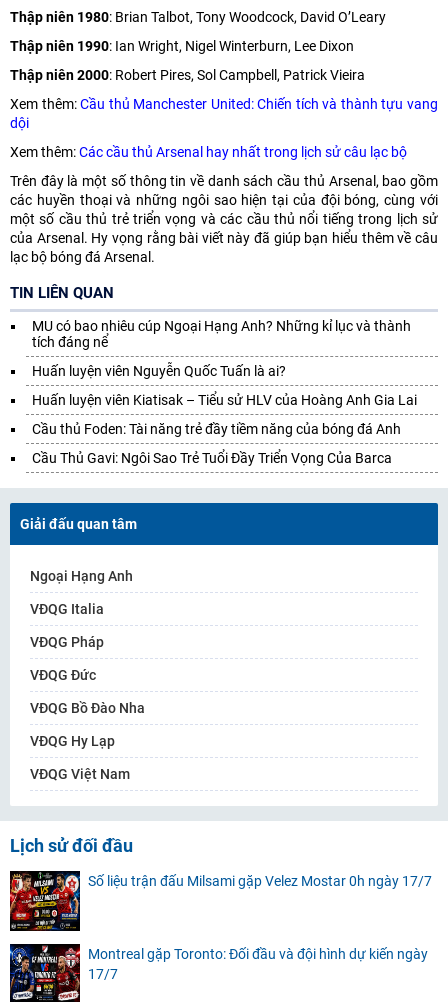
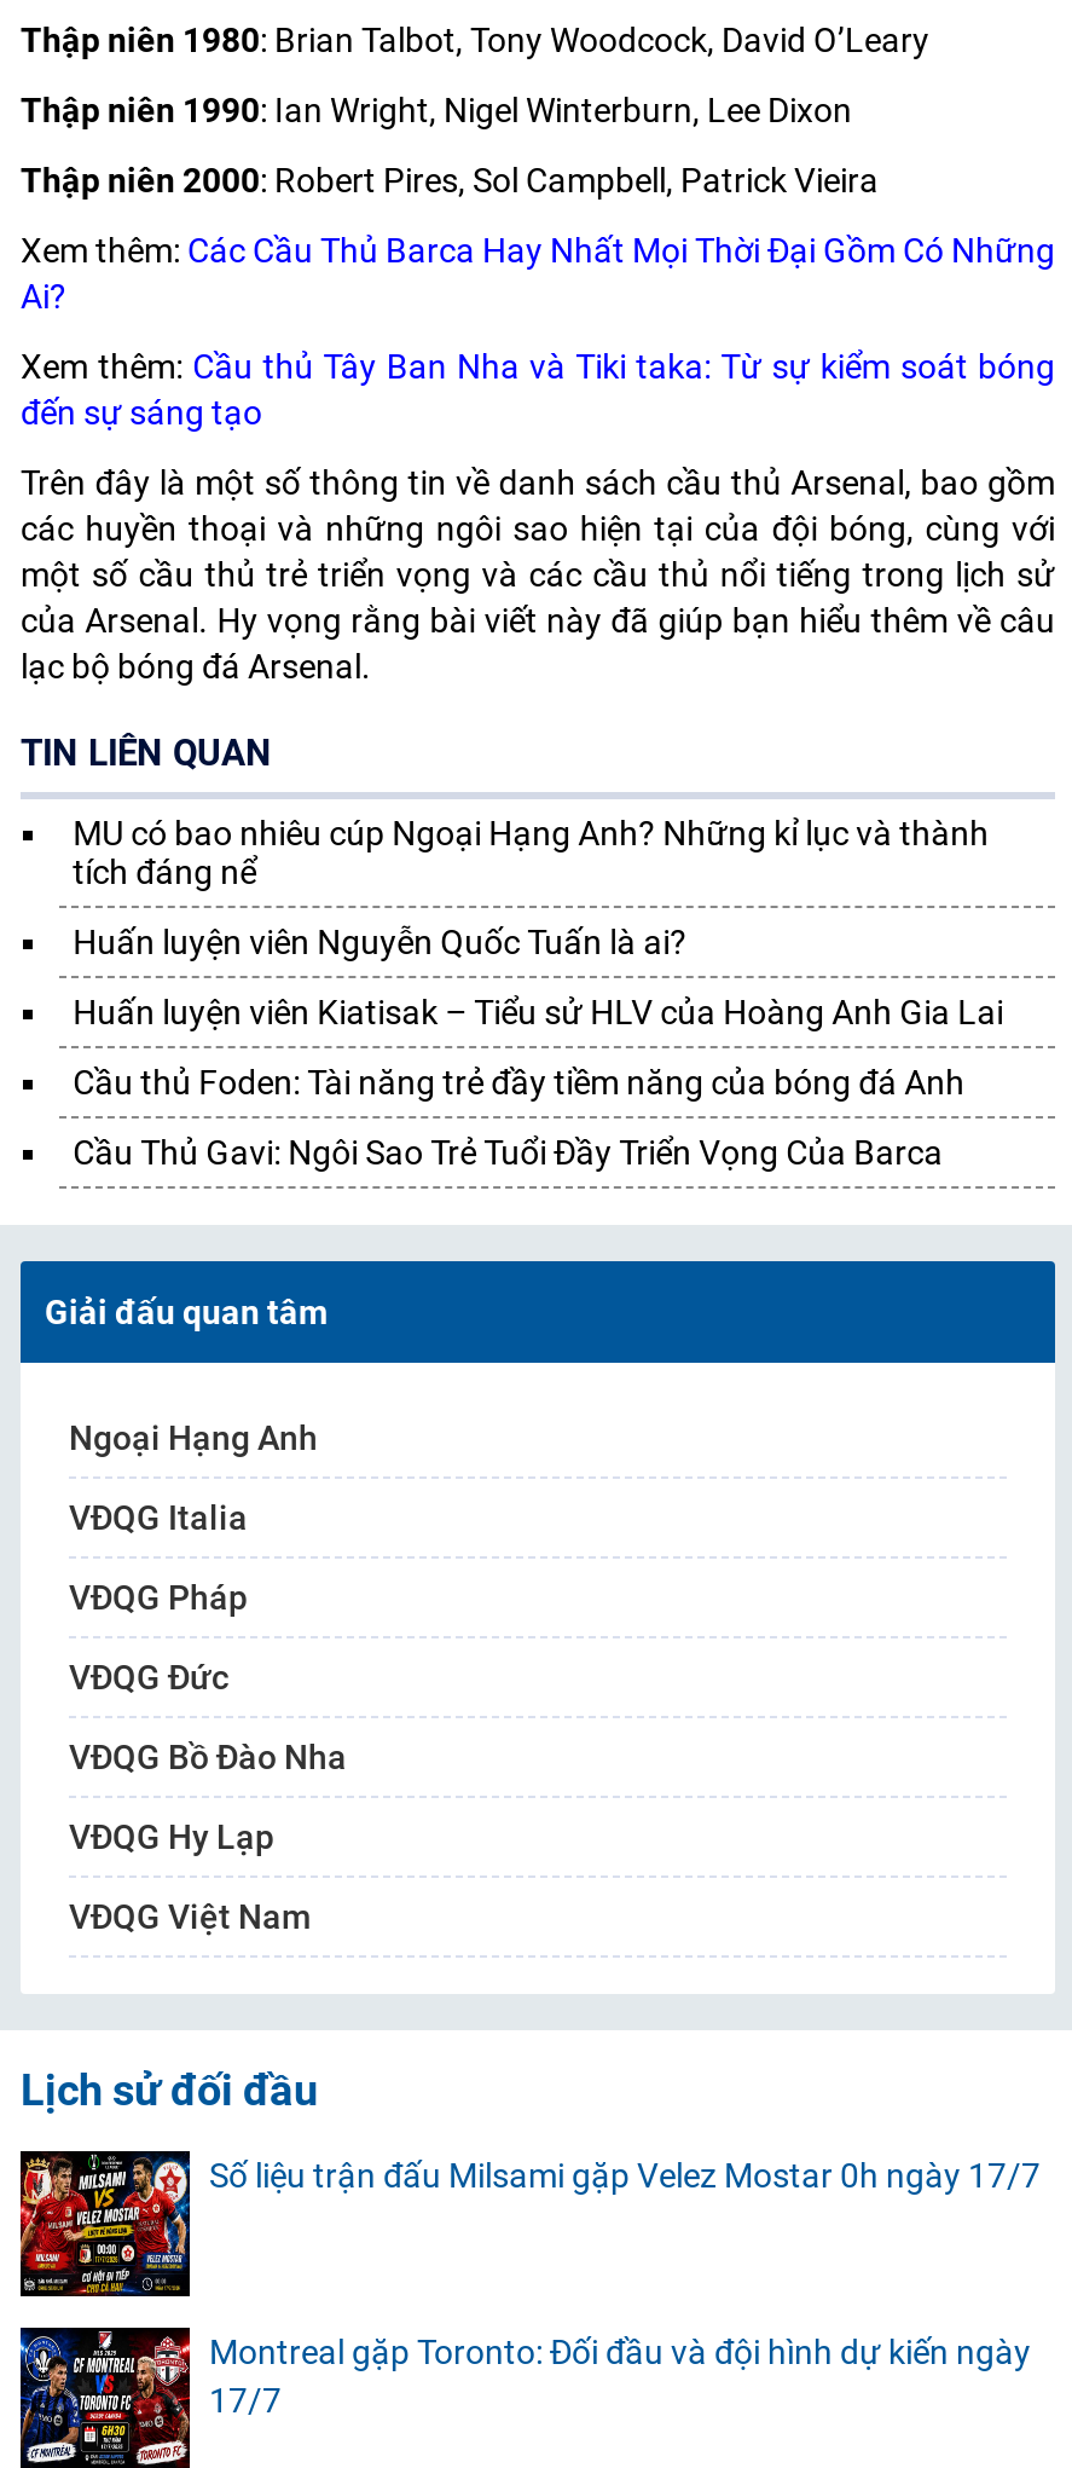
- Xem thêm: Cầu thủ Manchester United: Chiến tích và thành tựu vang
- dội
+ Xem thêm: Các Cầu Thủ Barca Hay Nhất Mọi Thời Đại Gồm Có Những
+ Ai?

- Xem thêm: Các cầu thủ Arsenal hay nhất trong lịch sử câu lạc bộ
+ Xem thêm: Cầu thủ Tây Ban Nha và Tiki taka: Từ sự kiểm soát bóng
+ đến sự sáng tạo
